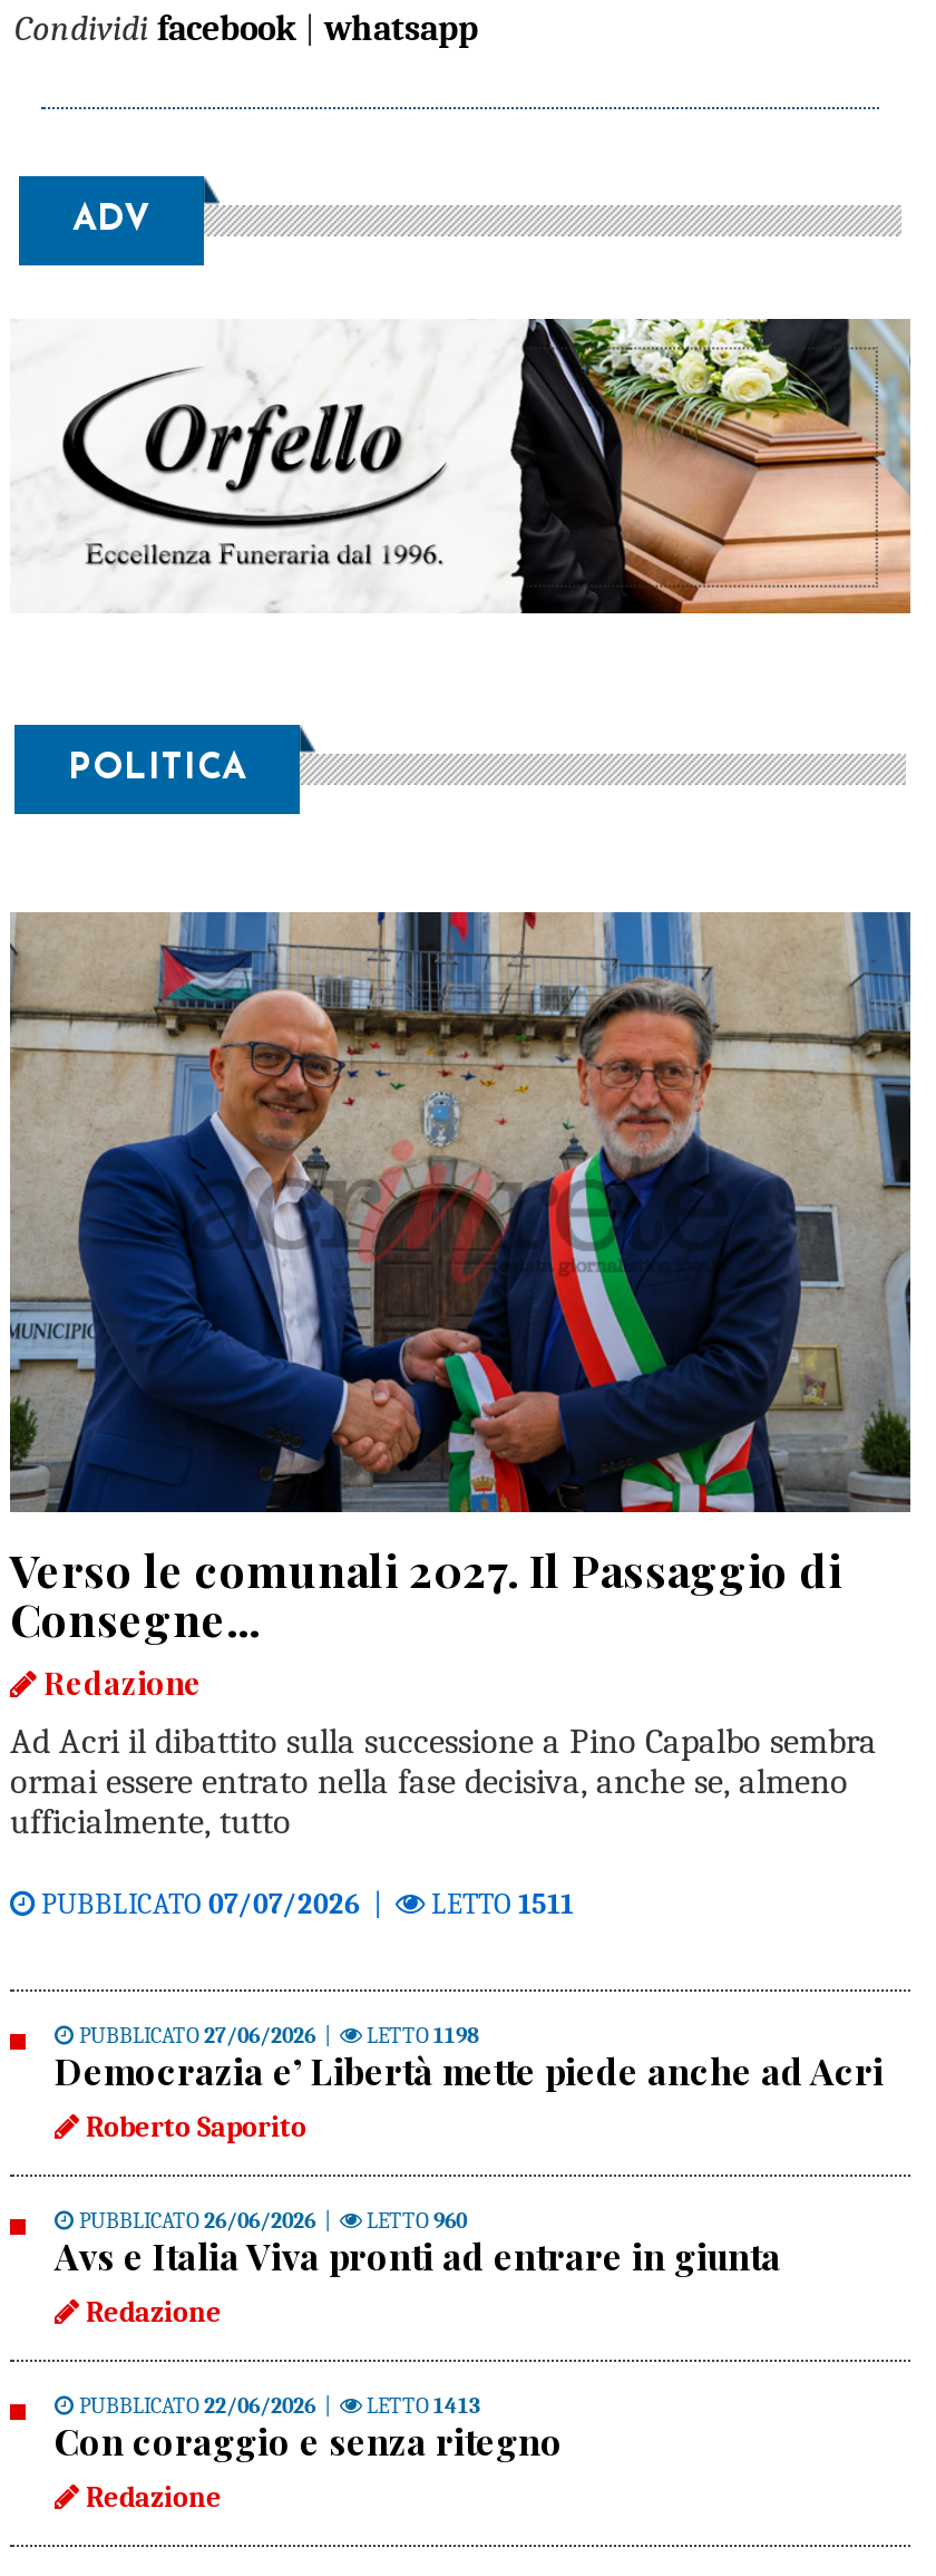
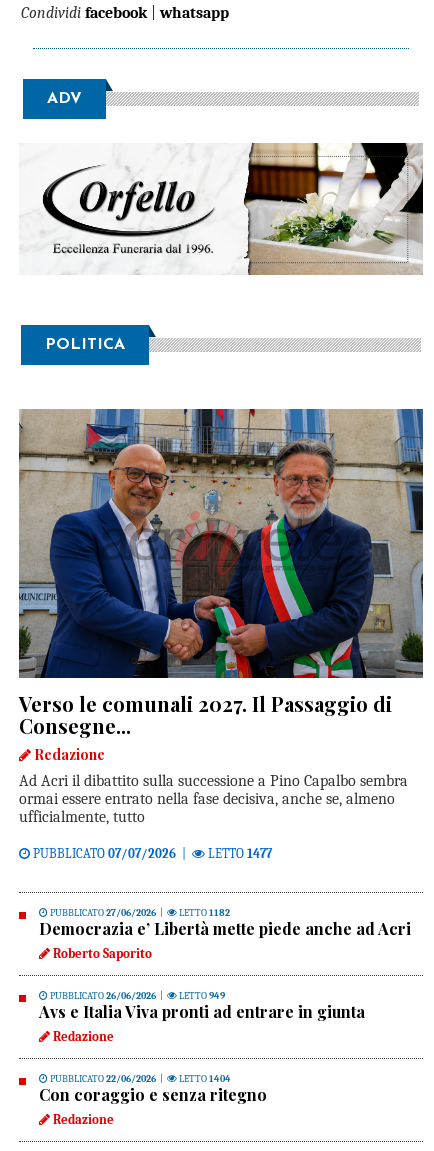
- [image]
+ [image]

- LETTO 1511
+ LETTO 1477

- LETTO1198
+ LETTO1182

- LETTO960
+ LETTO949

- LETTO1413
+ LETTO1404
